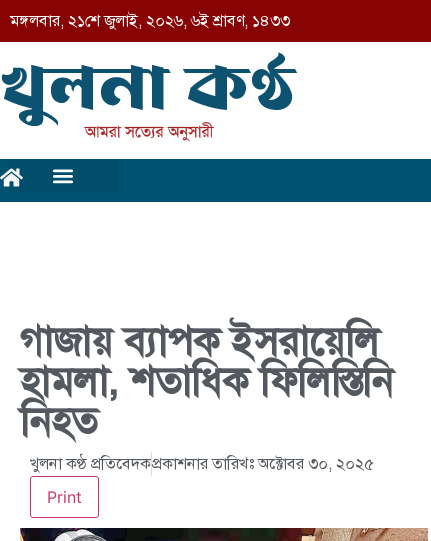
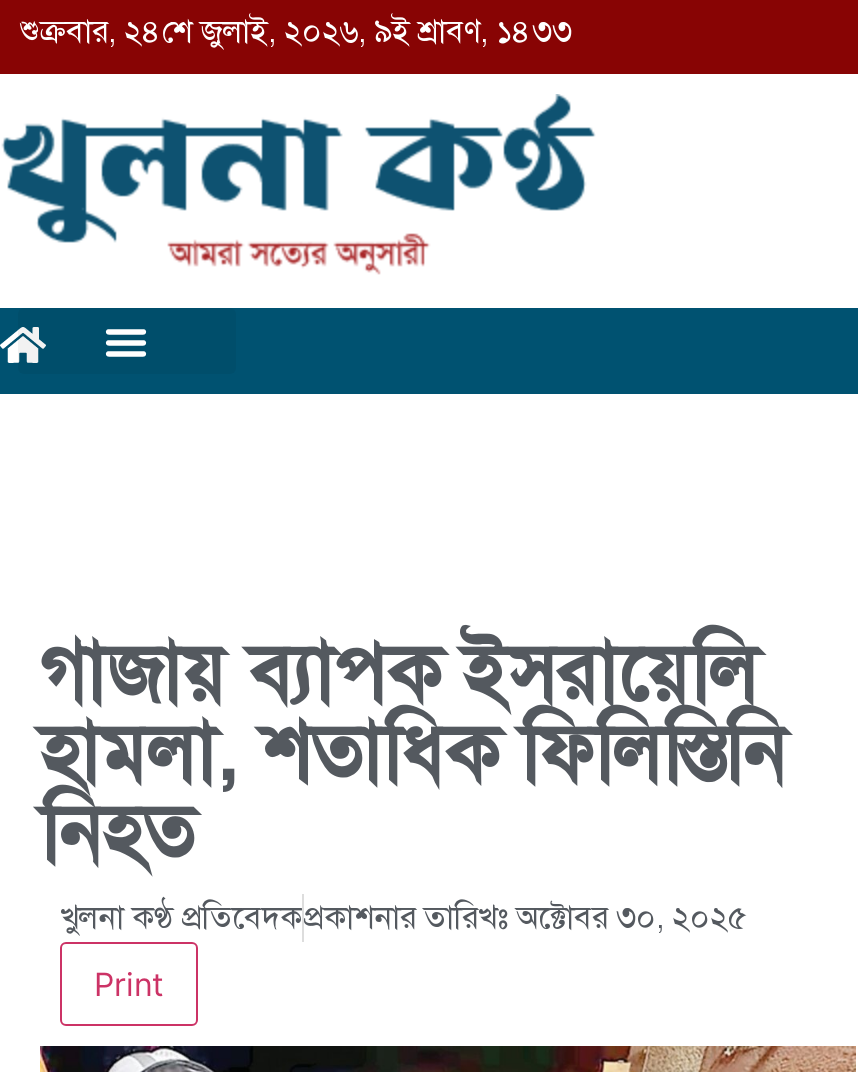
- মঙ্গলবার, ২১শে জুলাই, ২০২৬, ৬ই শ্রাবণ, ১৪৩৩
+ শুক্রবার, ২৪শে জুলাই, ২০২৬, ৯ই শ্রাবণ, ১৪৩৩
